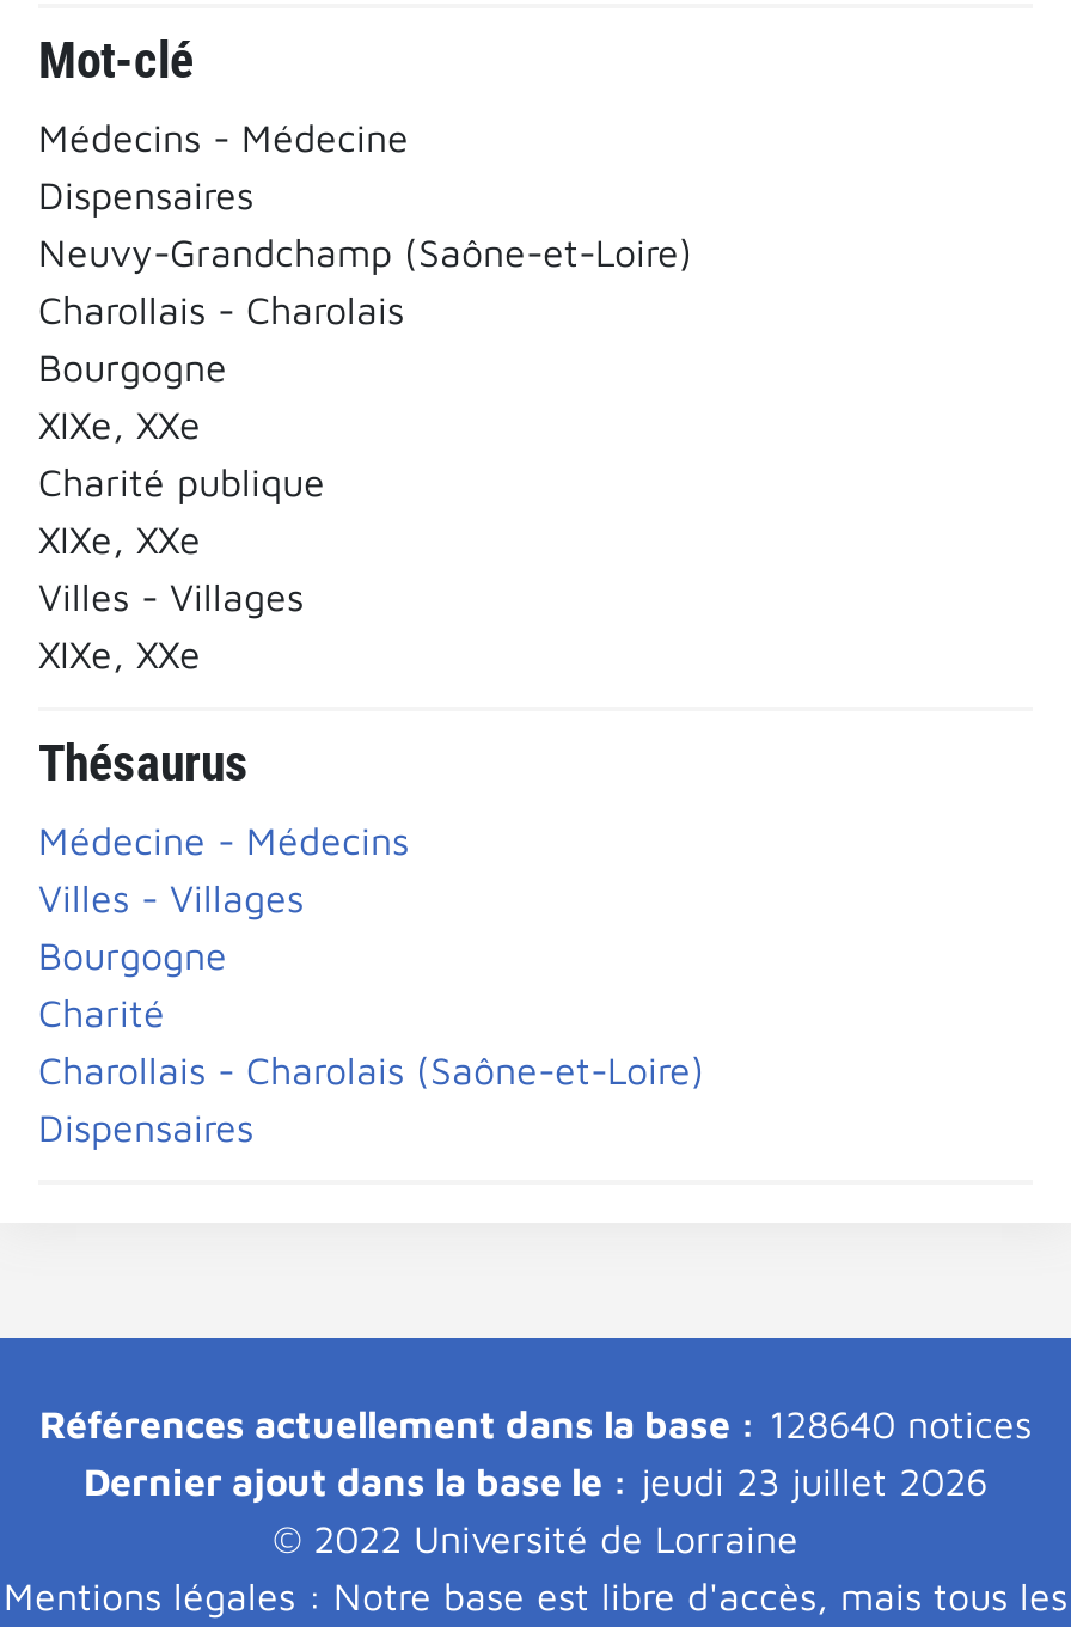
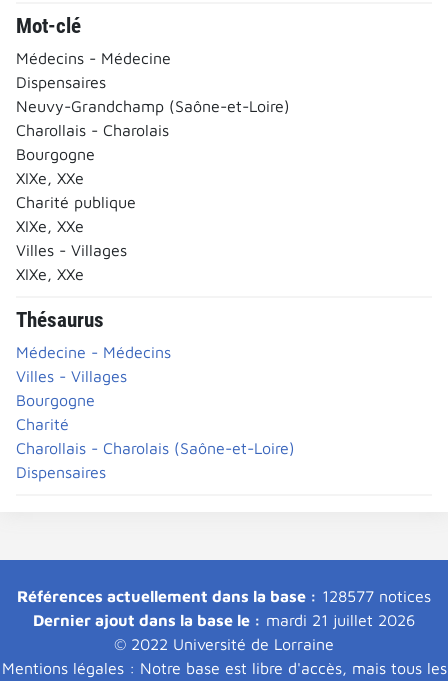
- Références actuellement dans la base : 128640 notices
+ Références actuellement dans la base : 128577 notices

- Dernier ajout dans la base le : jeudi 23 juillet 2026
+ Dernier ajout dans la base le : mardi 21 juillet 2026
